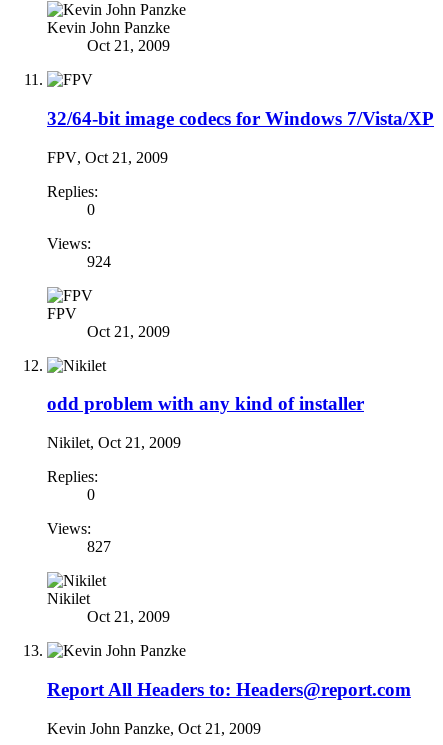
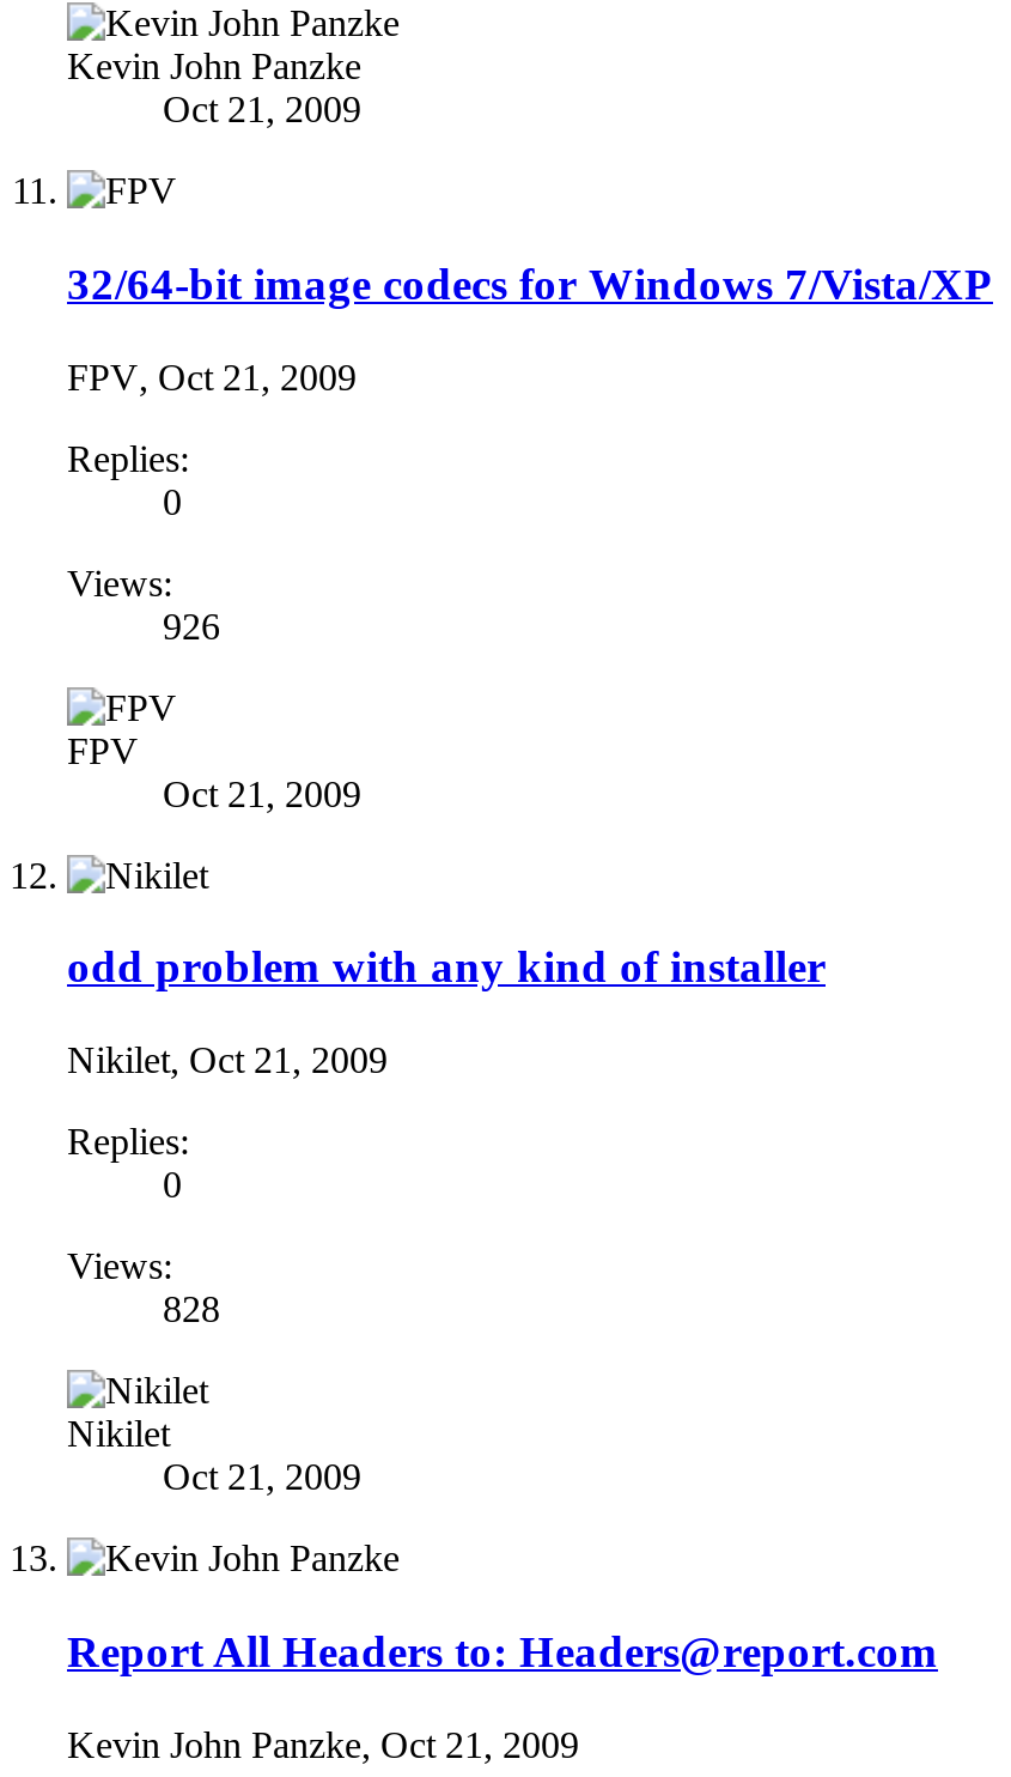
- 924
+ 926

- 827
+ 828
